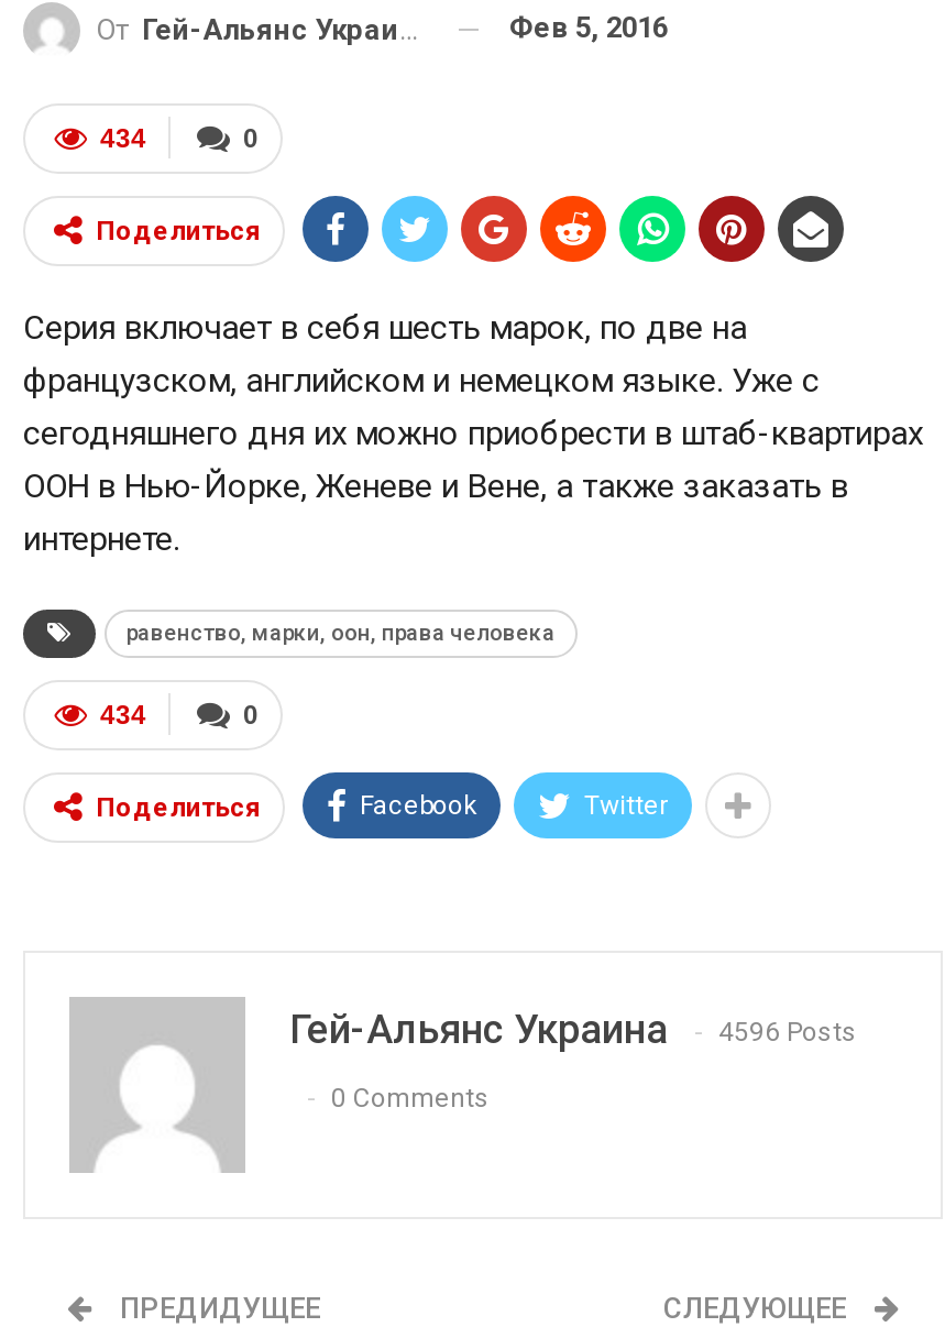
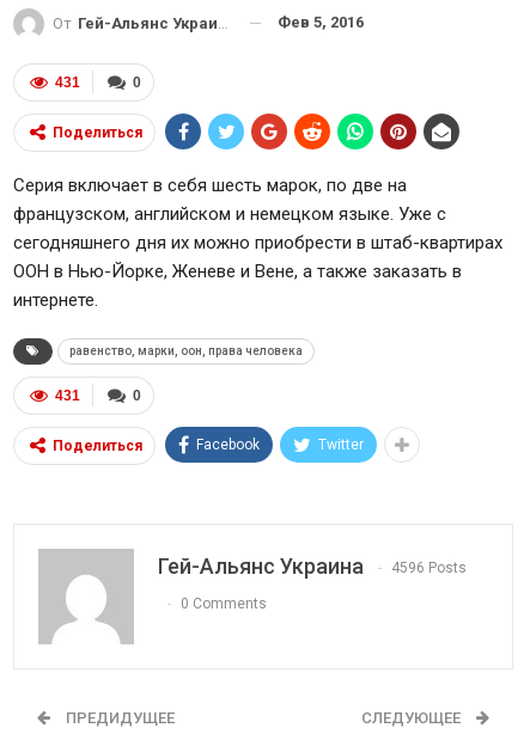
- 434
+ 431

- 434
+ 431
